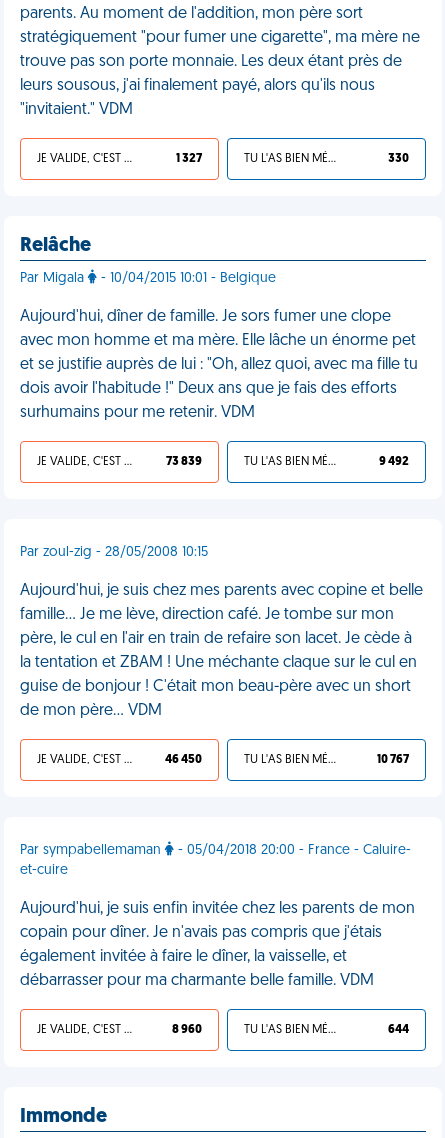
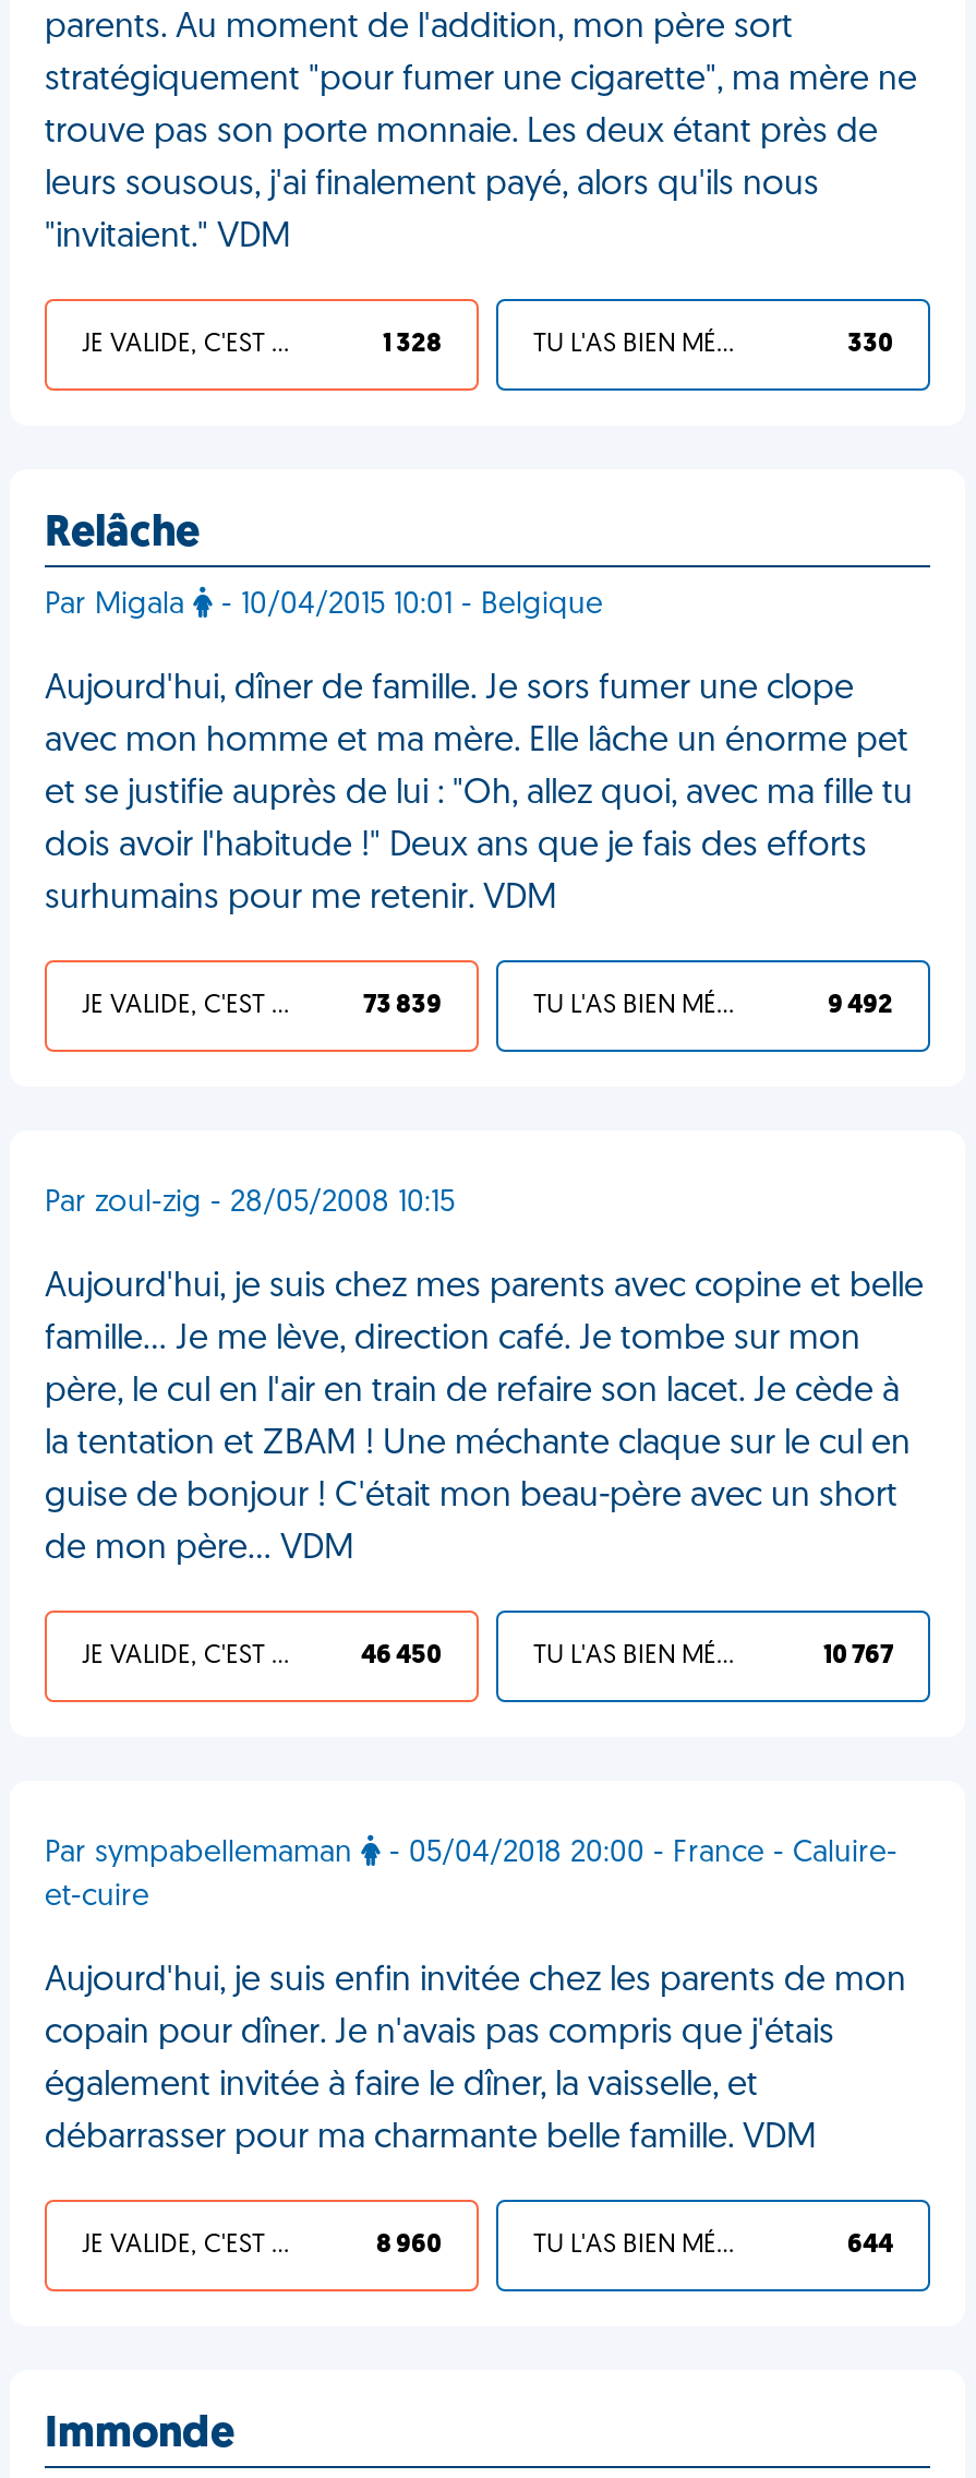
- 1 327
+ 1 328
